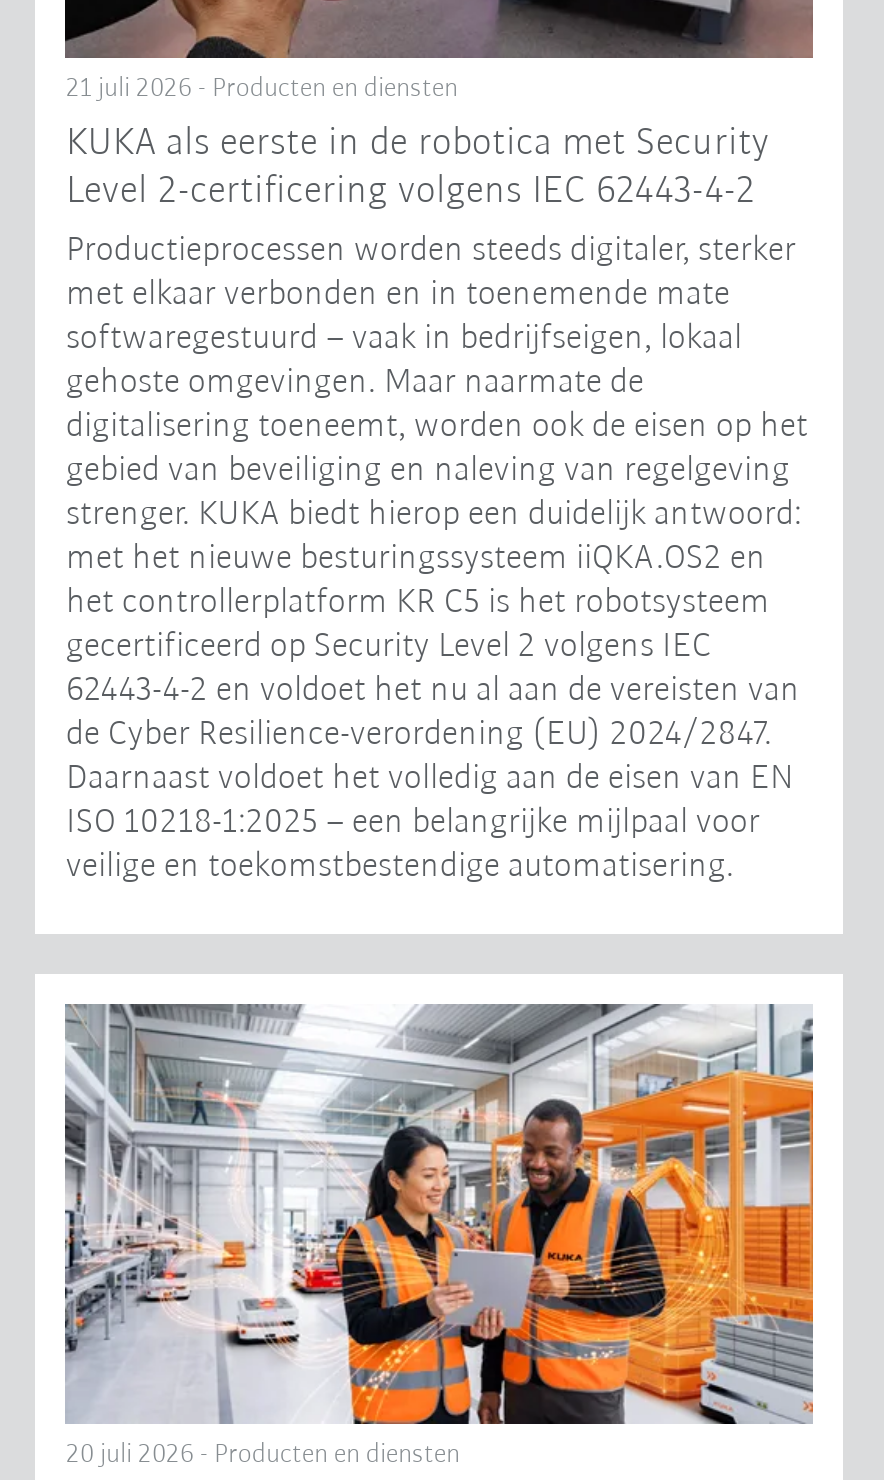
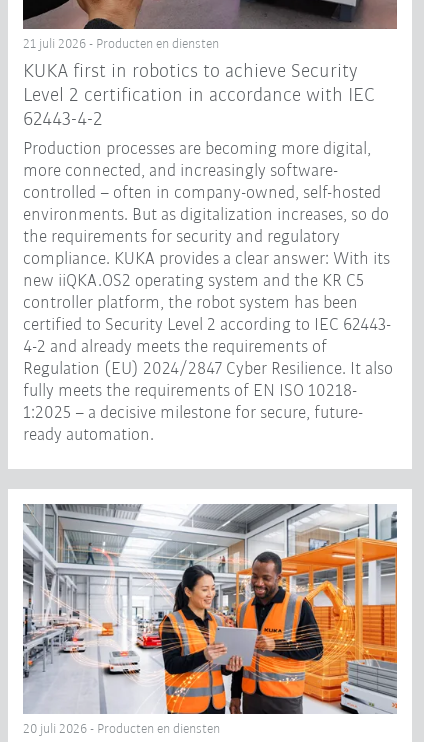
- KUKA als eerste in de robotica met Security
- Level 2-certificering volgens IEC 62443-4-2
+ KUKA first in robotics to achieve Security
+ Level 2 certification in accordance with IEC
+ 62443-4-2

- Productieprocessen worden steeds digitaler, sterker
- met elkaar verbonden en in toenemende mate
- softwaregestuurd – vaak in bedrijfseigen, lokaal
- gehoste omgevingen. Maar naarmate de
- digitalisering toeneemt, worden ook de eisen op het
- gebied van beveiliging en naleving van regelgeving
- strenger. KUKA biedt hierop een duidelijk antwoord:
- met het nieuwe besturingssysteem iiQKA.OS2 en
- het controllerplatform KR C5 is het robotsysteem
- gecertificeerd op Security Level 2 volgens IEC
- 62443-4-2 en voldoet het nu al aan de vereisten van
- de Cyber Resilience-verordening (EU) 2024/2847.
- Daarnaast voldoet het volledig aan de eisen van EN
- ISO 10218-1:2025 – een belangrijke mijlpaal voor
- veilige en toekomstbestendige automatisering.
+ Production processes are becoming more digital,
+ more connected, and increasingly software-
+ controlled – often in company-owned, self-hosted
+ environments. But as digitalization increases, so do
+ the requirements for security and regulatory
+ compliance. KUKA provides a clear answer: With its
+ new iiQKA.OS2 operating system and the KR C5
+ controller platform, the robot system has been
+ certified to Security Level 2 according to IEC 62443-
+ 4-2 and already meets the requirements of
+ Regulation (EU) 2024/2847 Cyber Resilience. It also
+ fully meets the requirements of EN ISO 10218-
+ 1:2025 – a decisive milestone for secure, future-
+ ready automation.
